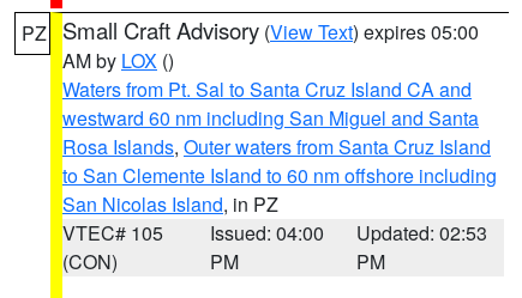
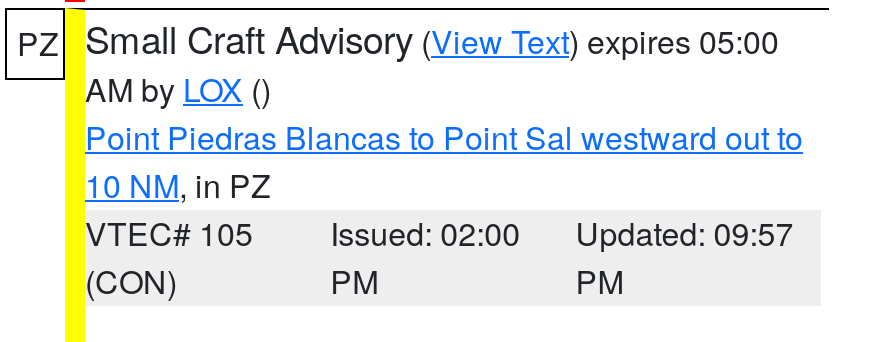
- Waters from Pt. Sal to Santa Cruz Island CA and
- westward 60 nm including San Miguel and Santa
- Rosa Islands, Outer waters from Santa Cruz Island
- to San Clemente Island to 60 nm offshore including
- San Nicolas Island, in PZ
+ Point Piedras Blancas to Point Sal westward out to
+ 10 NM, in PZ

- Issued: 04:00
+ Issued: 02:00

- Updated: 02:53
+ Updated: 09:57
